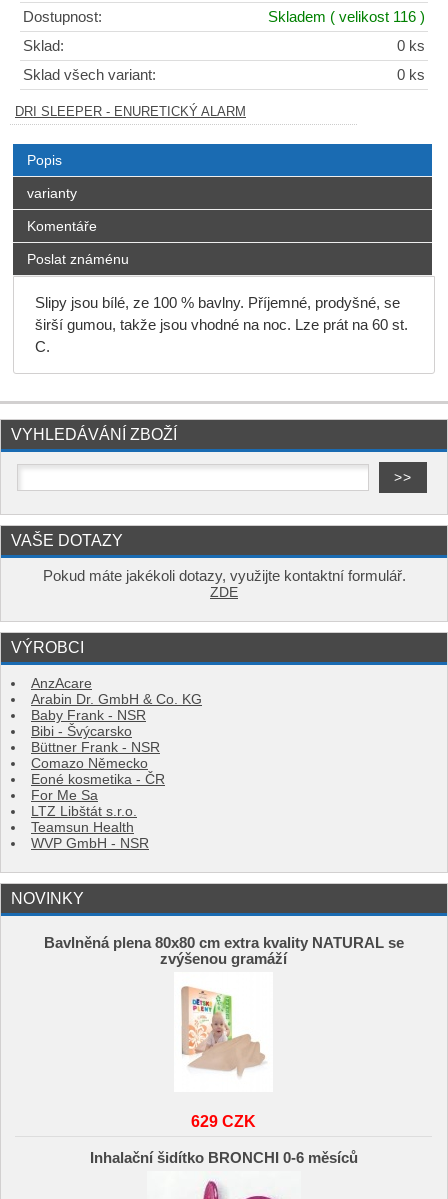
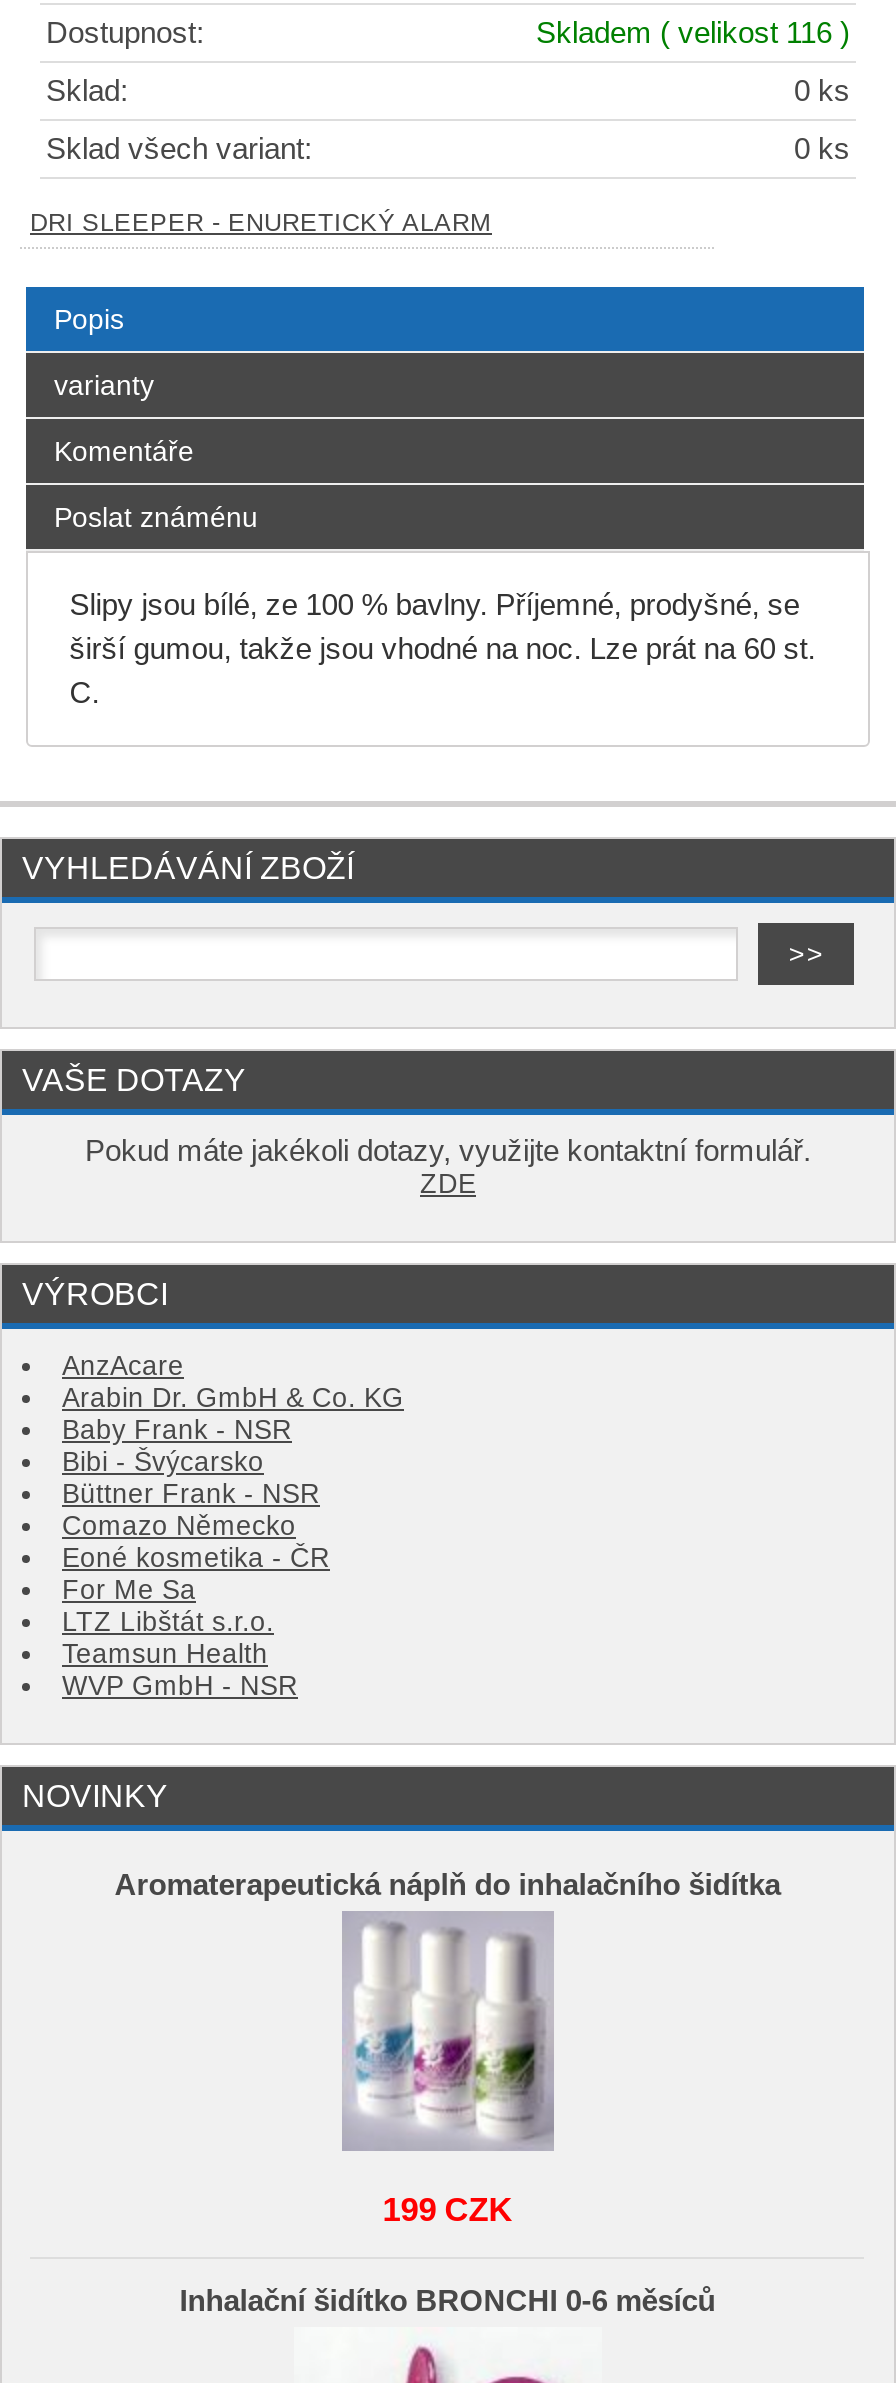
- Bavlněná plena 80x80 cm extra kvality NATURAL se
- zvýšenou gramáží
+ Aromaterapeutická náplň do inhalačního šidítka

- [image]
- 629 CZK
+ [image]
+ 199 CZK
